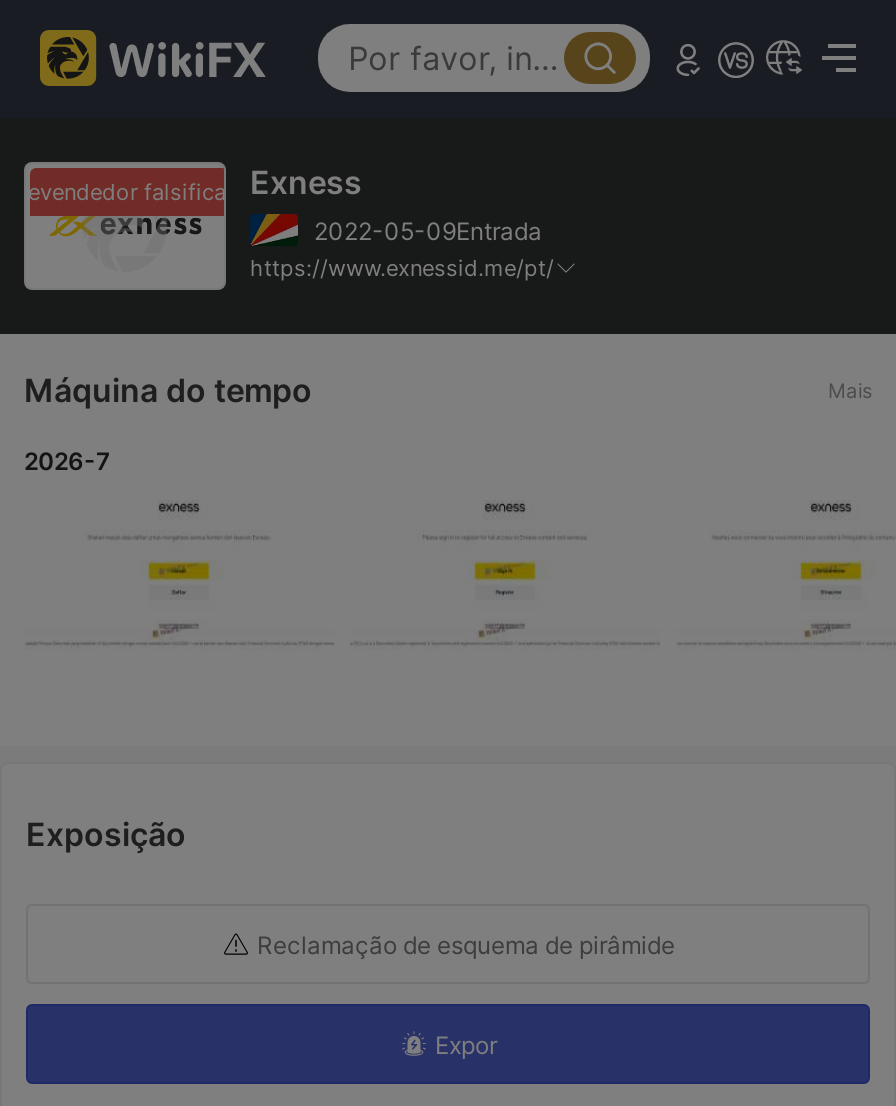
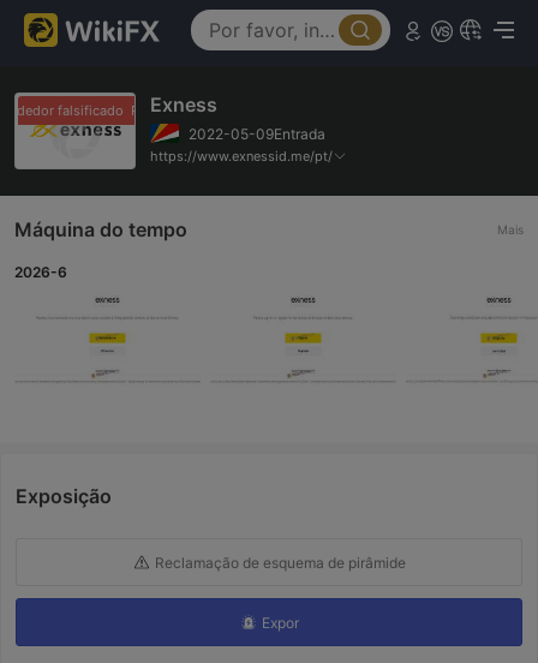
- 2026-7
+ 2026-6
